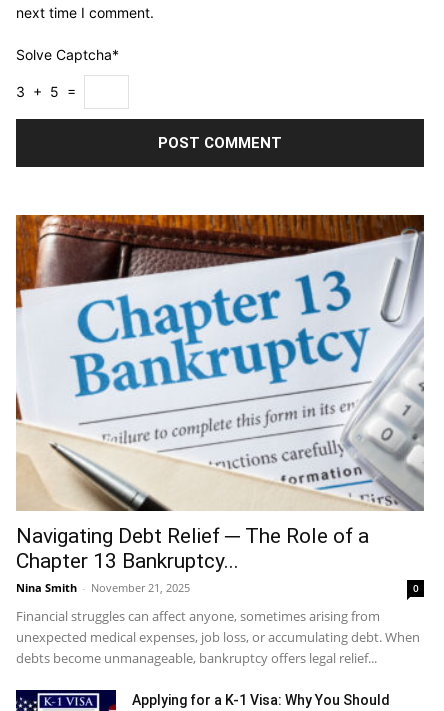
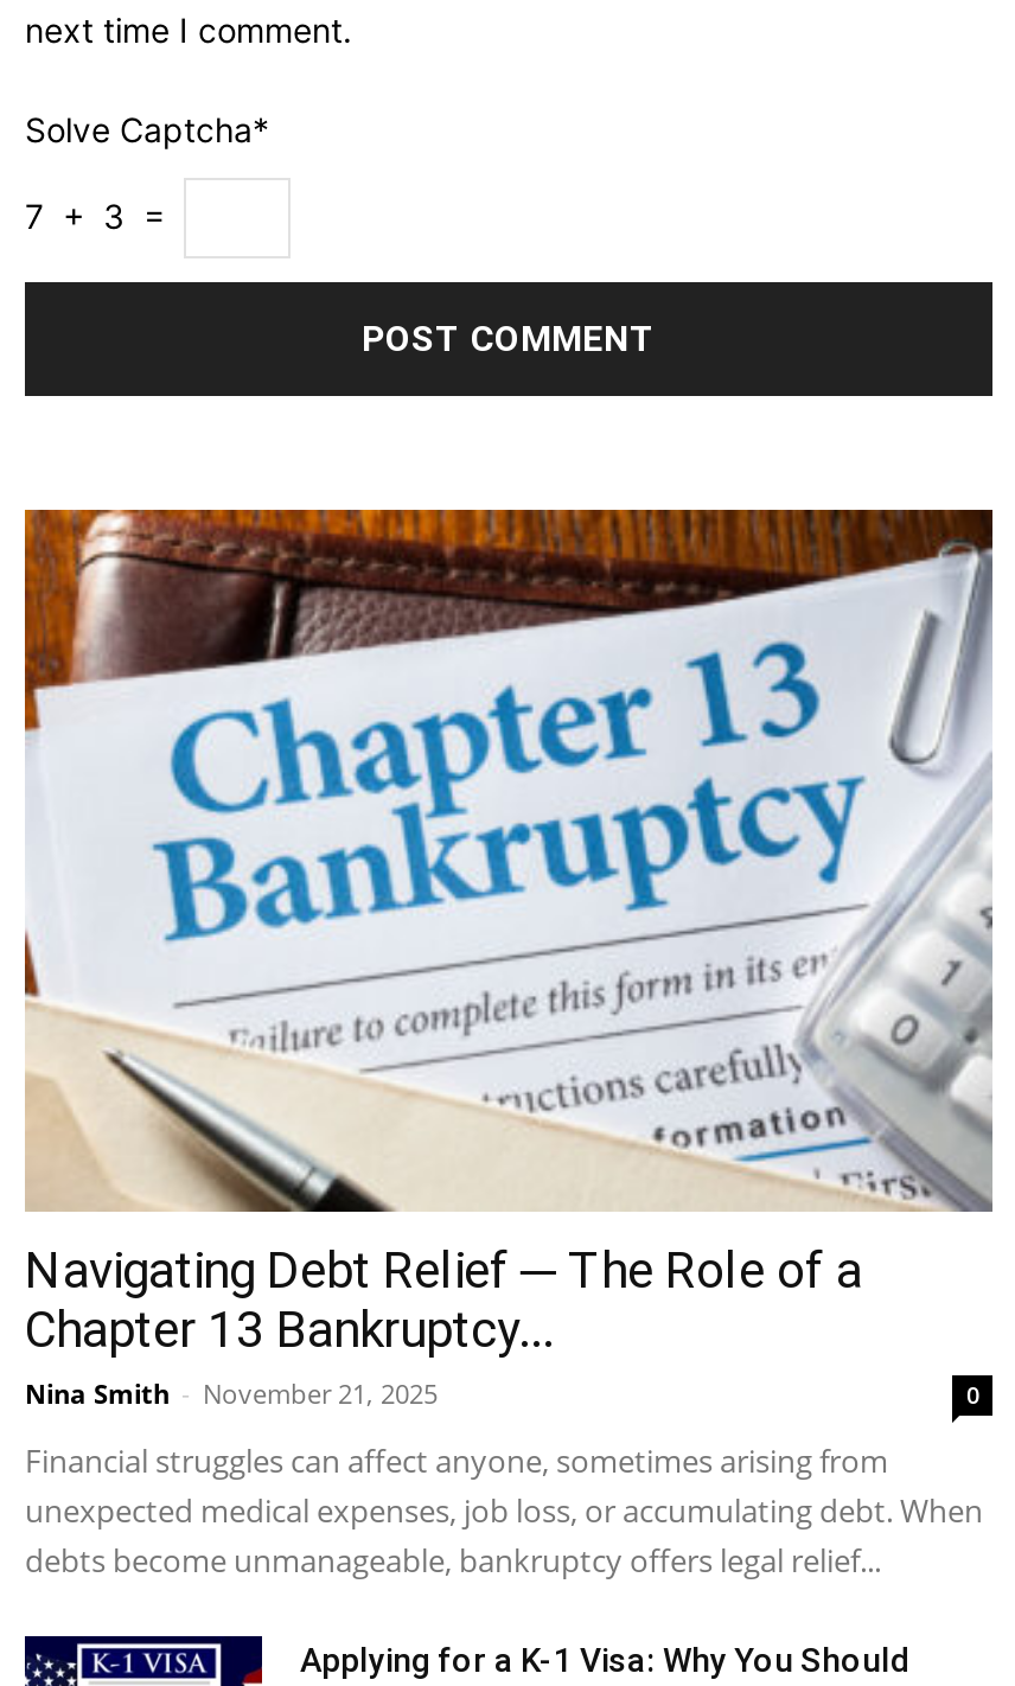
- 3 + 5 =
+ 7 + 3 =
